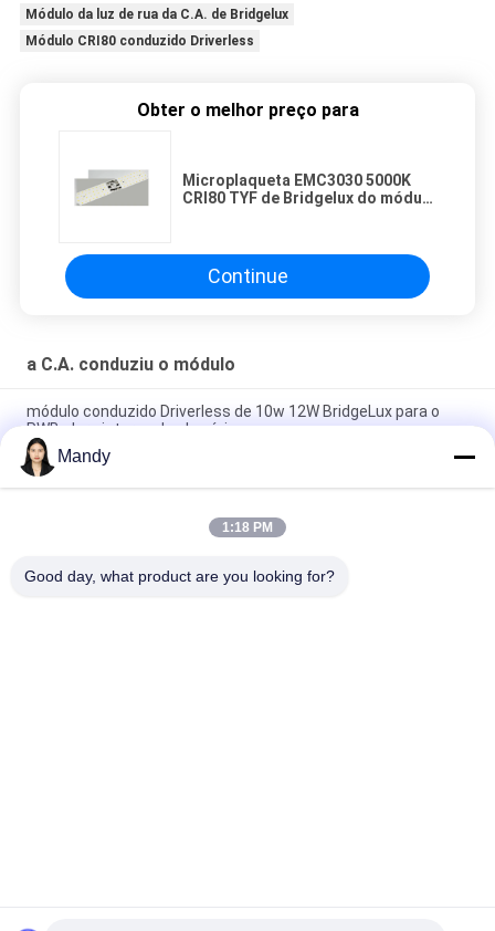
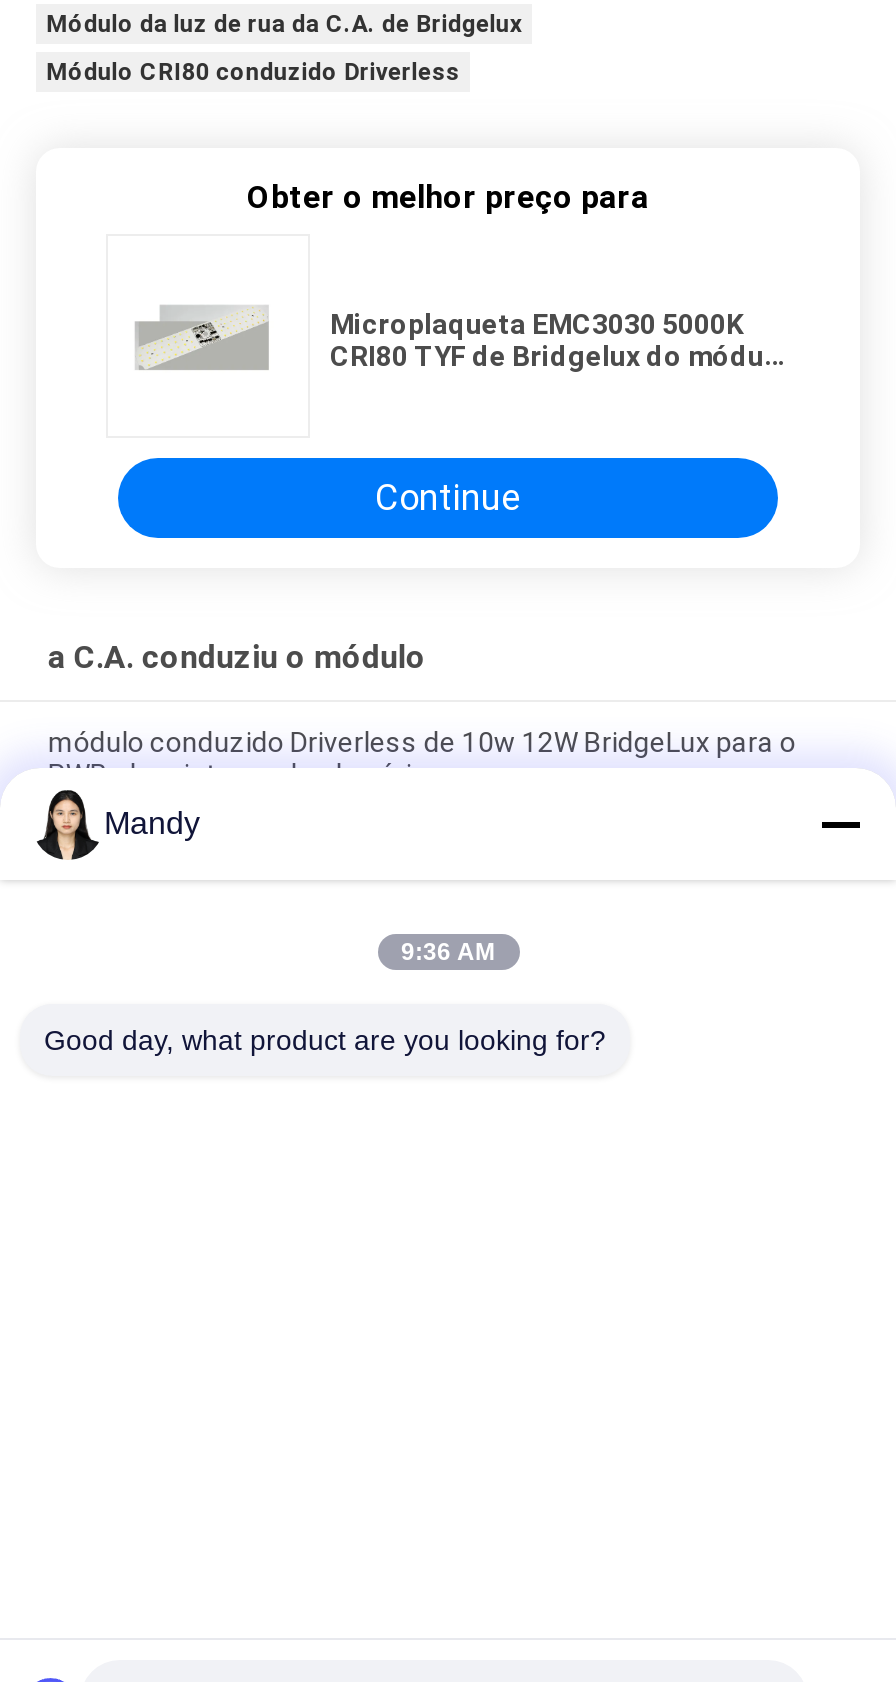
- 1:18 PM
+ 9:36 AM
